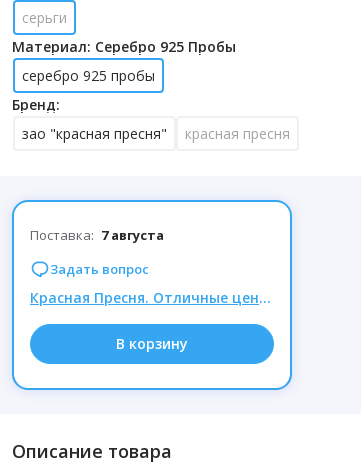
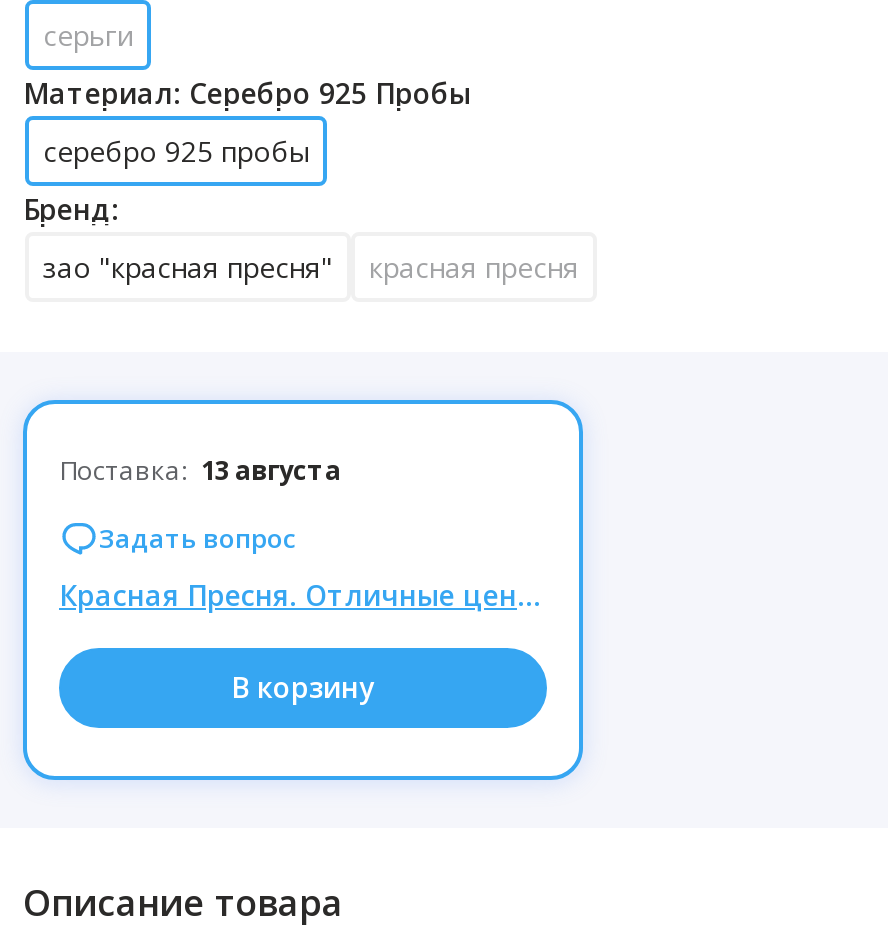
- Поставка: 7 августа
+ Поставка: 13 августа
